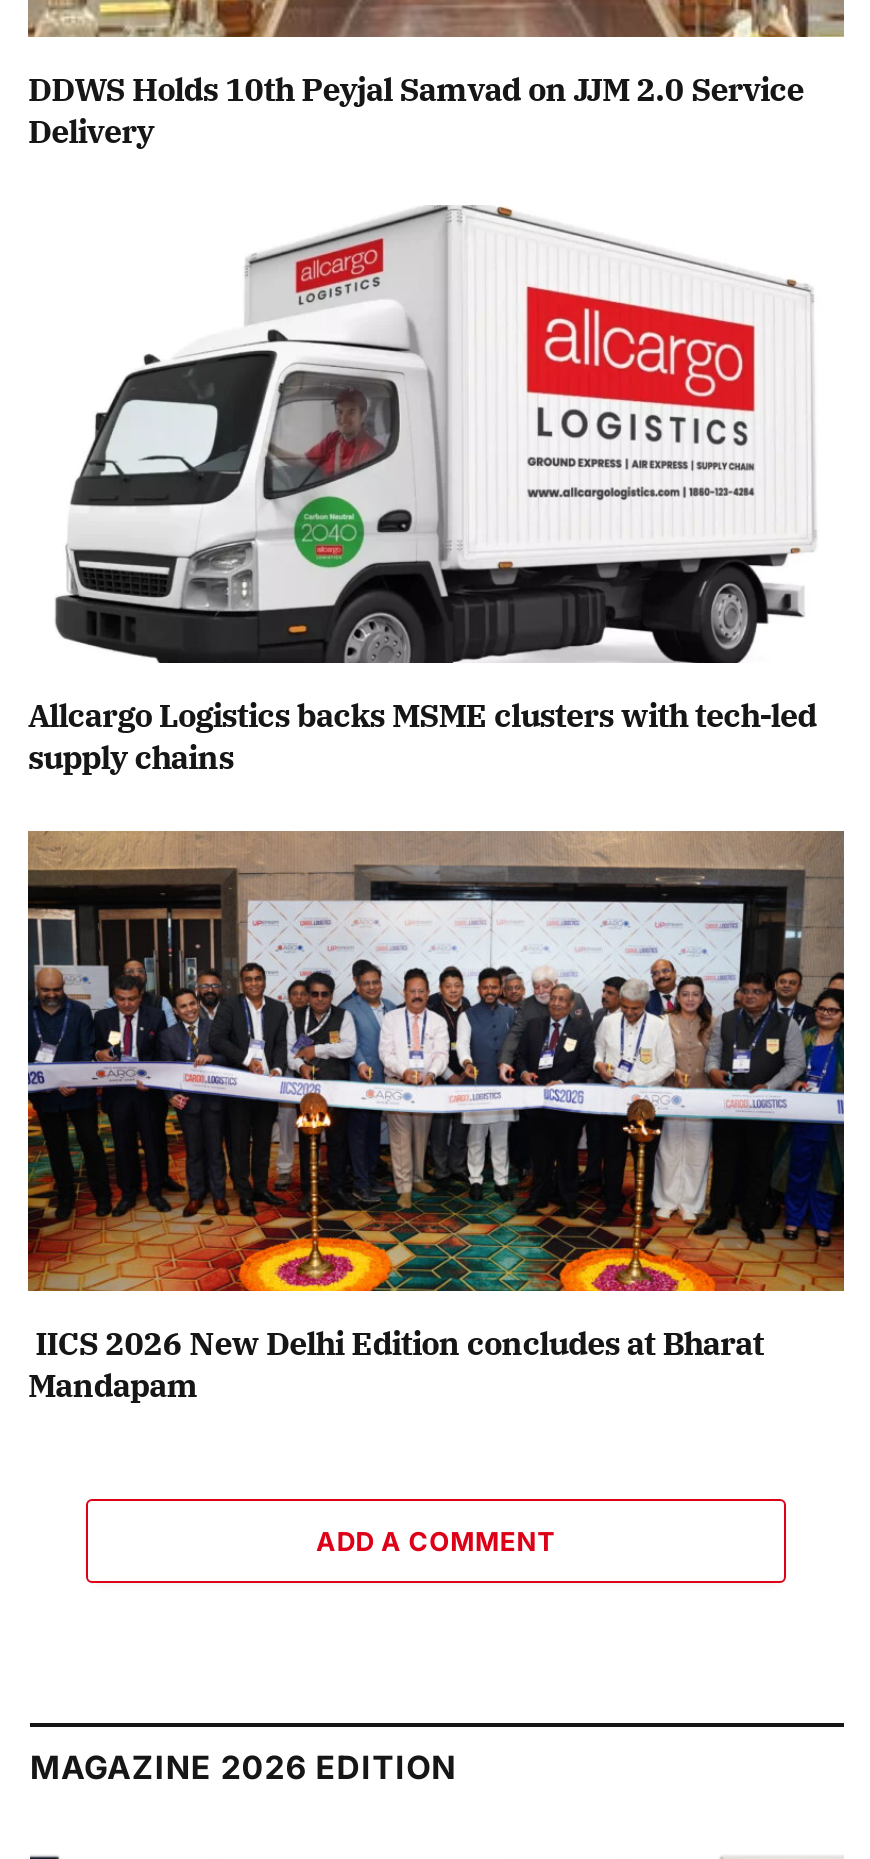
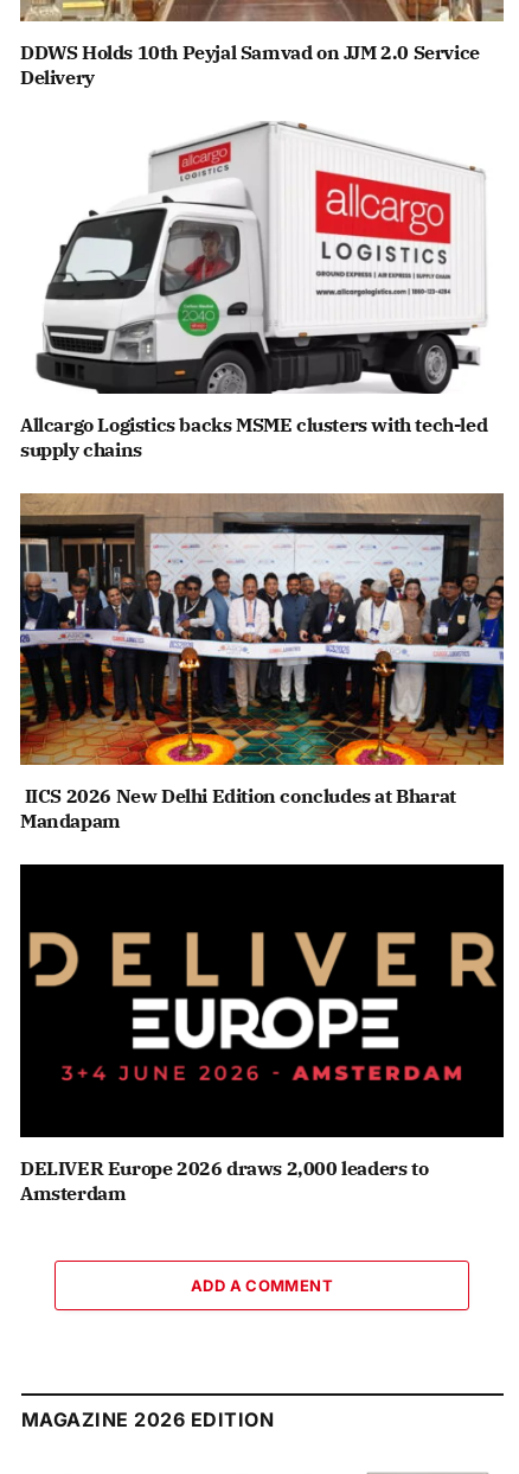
+ [image]
+ DELIVER Europe 2026 draws 2,000 leaders to
+ Amsterdam
